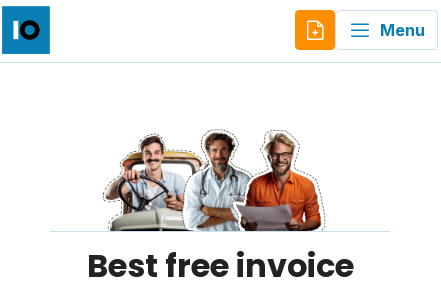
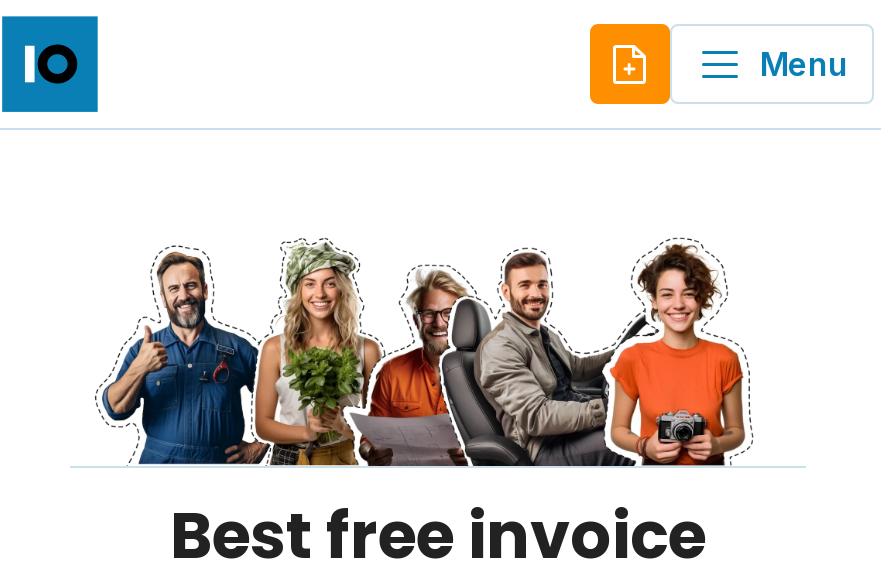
- [image]
+ [image]
